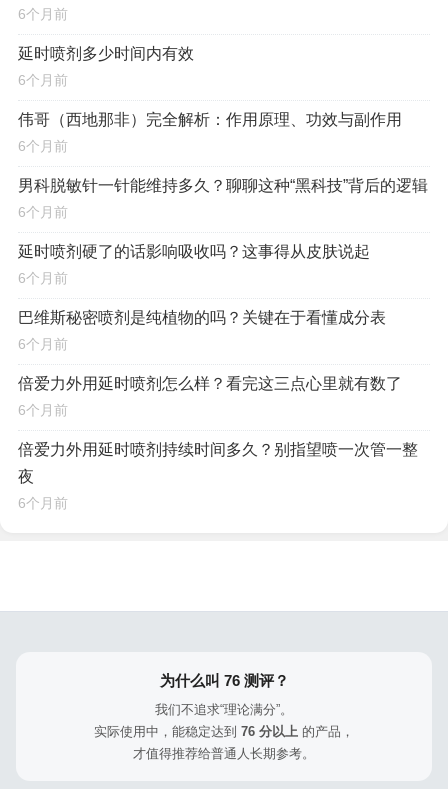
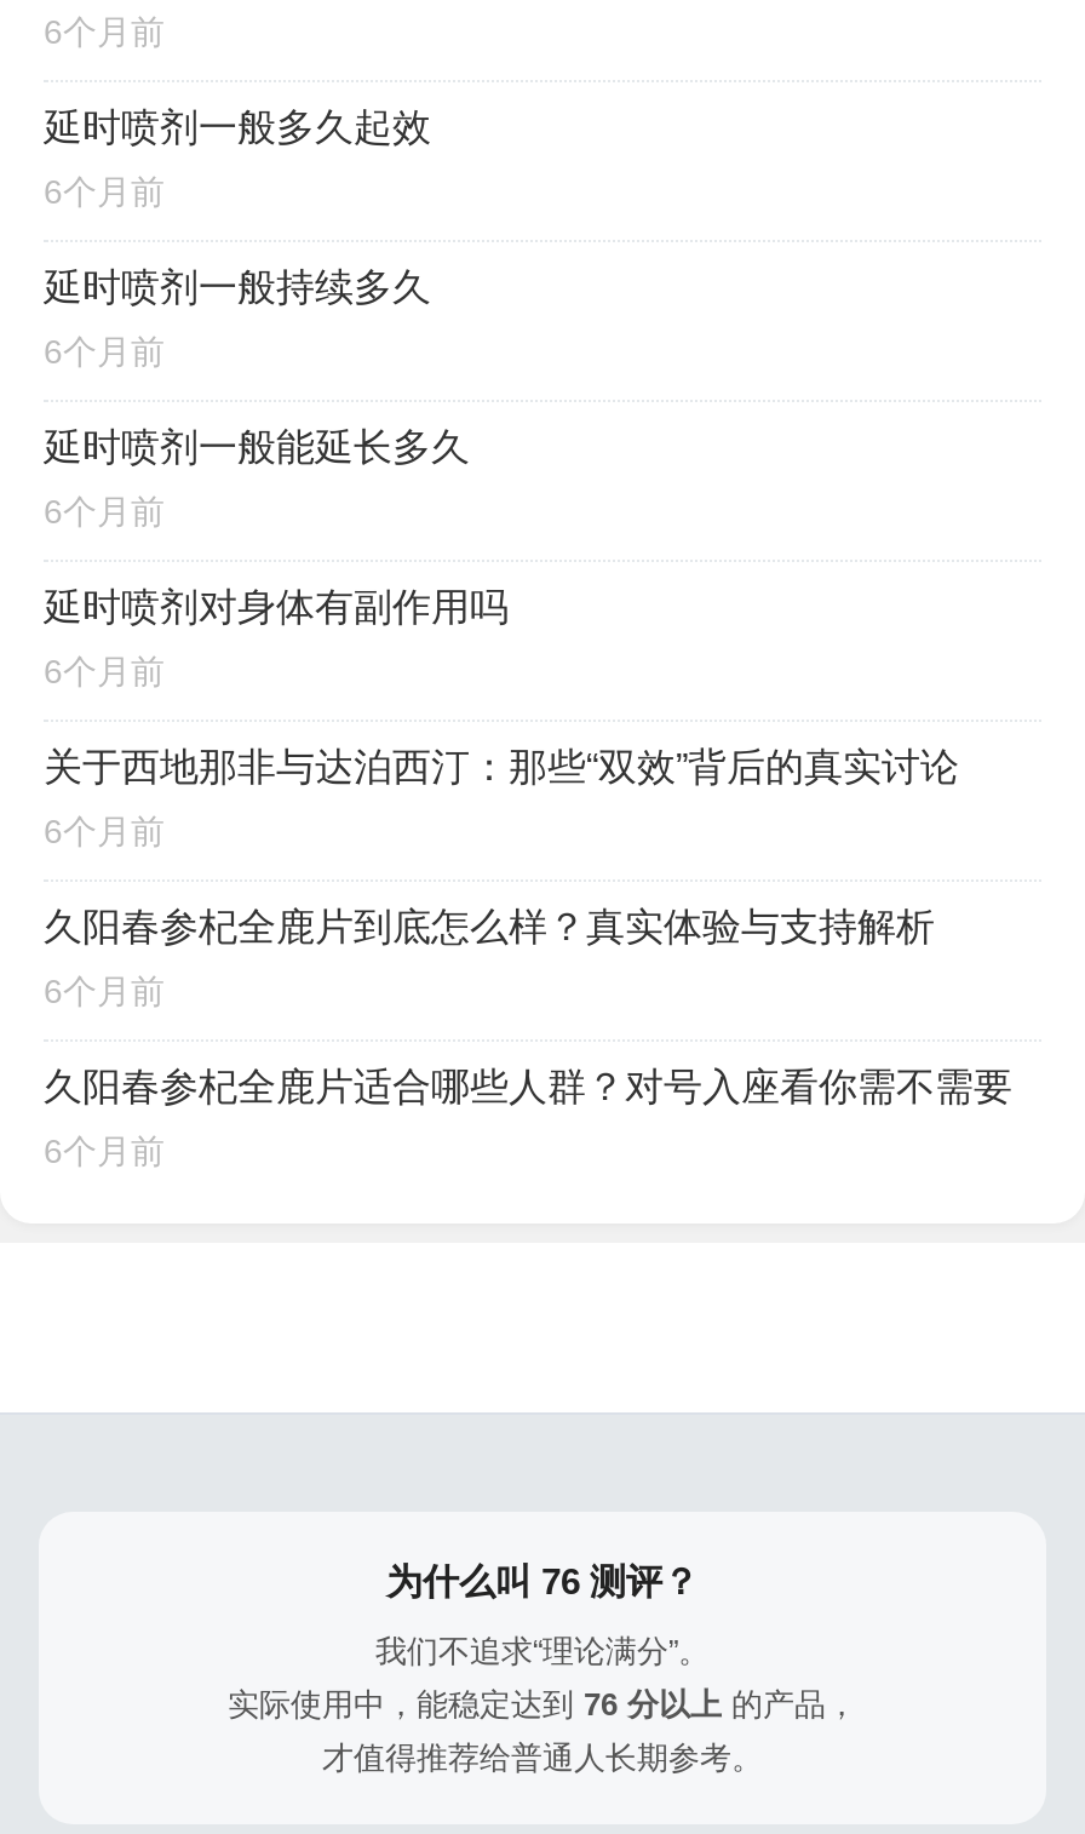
- 延时喷剂多少时间内有效
+ 延时喷剂一般多久起效

- 伟哥（西地那非）完全解析：作用原理、功效与副作用
+ 延时喷剂一般持续多久

- 男科脱敏针一针能维持多久？聊聊这种“黑科技”背后的逻辑
+ 延时喷剂一般能延长多久

- 延时喷剂硬了的话影响吸收吗？这事得从皮肤说起
+ 延时喷剂对身体有副作用吗

- 巴维斯秘密喷剂是纯植物的吗？关键在于看懂成分表
+ 关于西地那非与达泊西汀：那些“双效”背后的真实讨论

- 倍爱力外用延时喷剂怎么样？看完这三点心里就有数了
+ 久阳春参杞全鹿片到底怎么样？真实体验与支持解析

- 倍爱力外用延时喷剂持续时间多久？别指望喷一次管一整
- 夜
+ 久阳春参杞全鹿片适合哪些人群？对号入座看你需不需要
